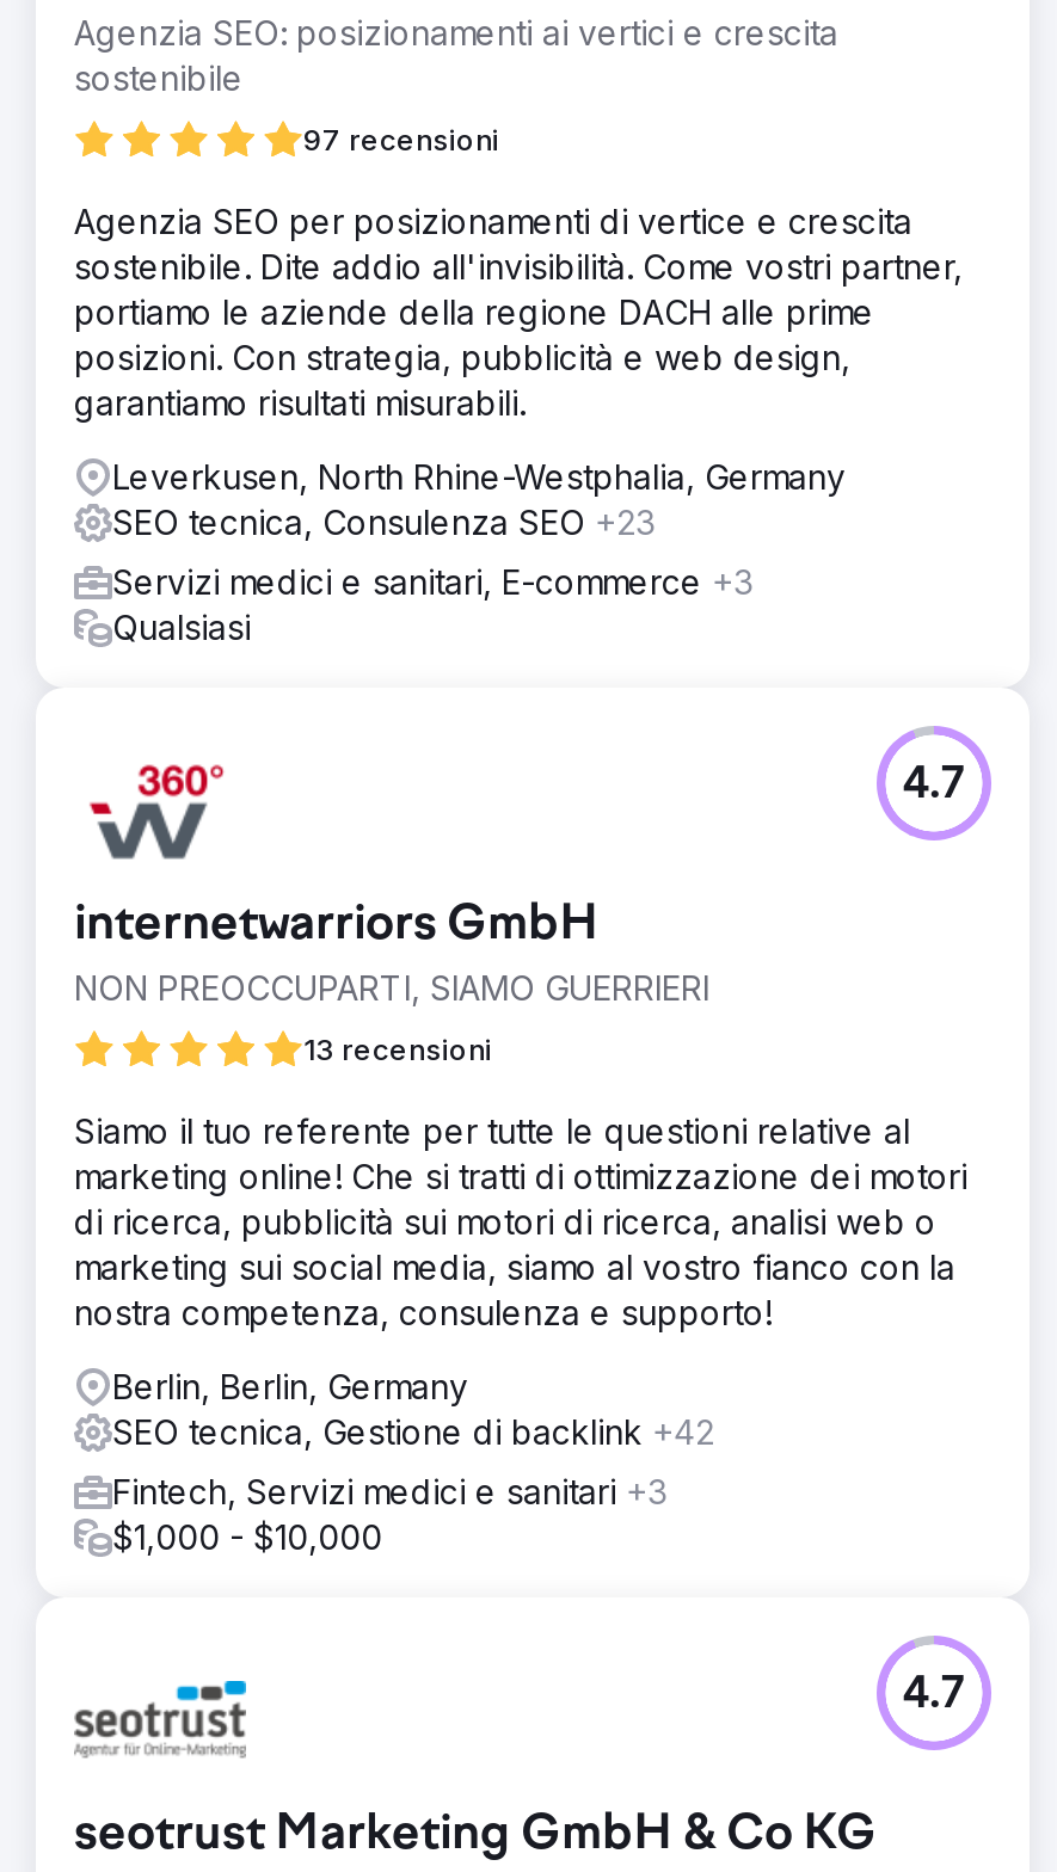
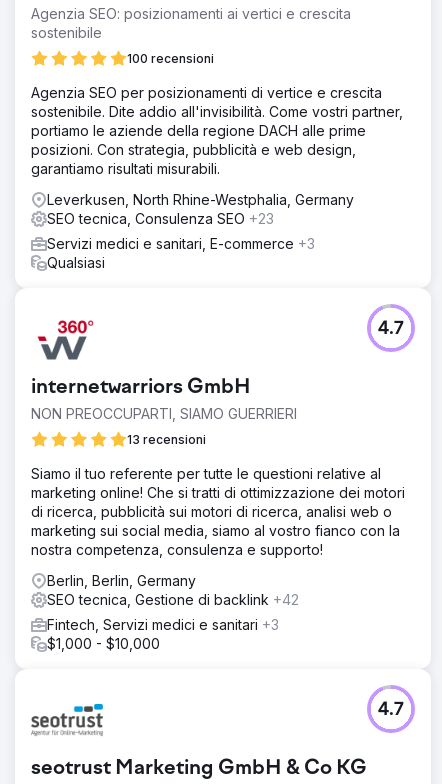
- 97 recensioni
+ 100 recensioni
